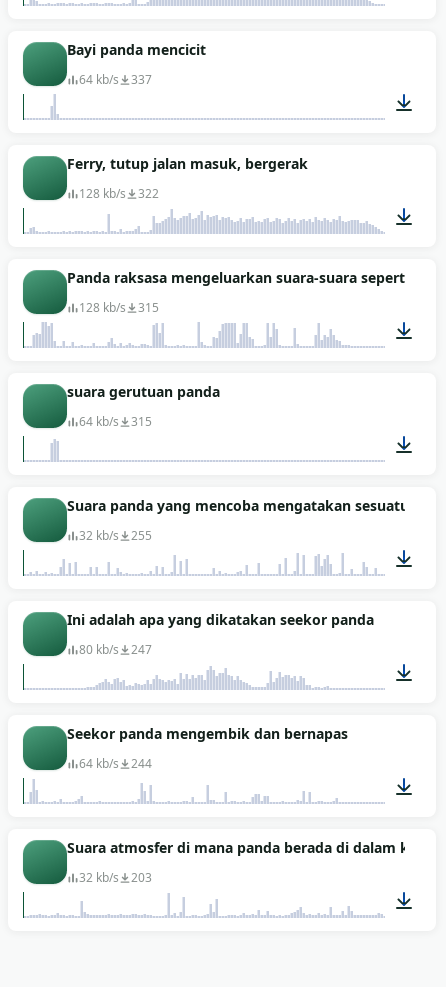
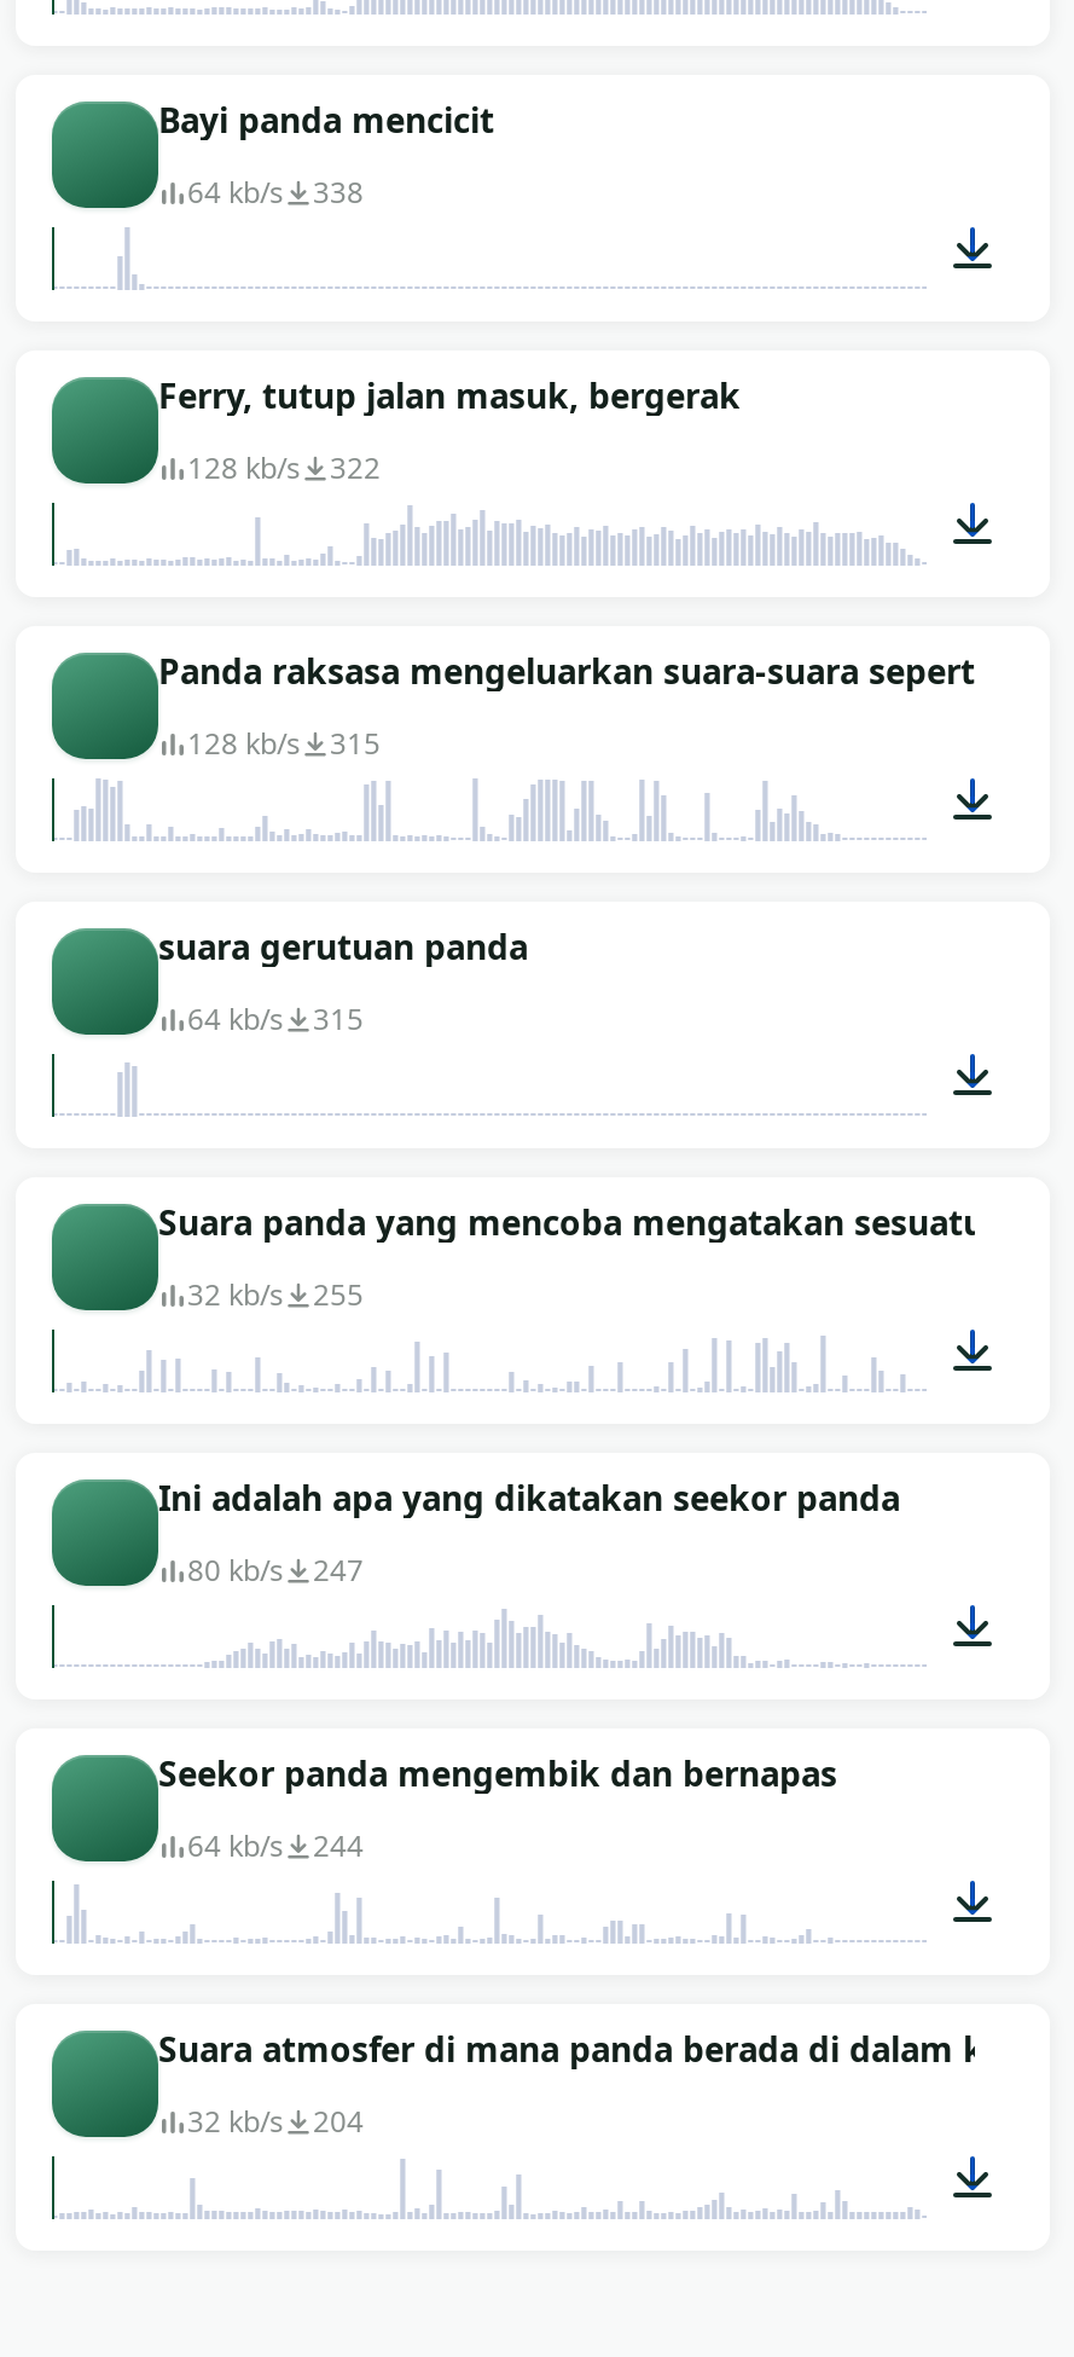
- 64 kb/s 337
+ 64 kb/s 338

- 32 kb/s 203
+ 32 kb/s 204
